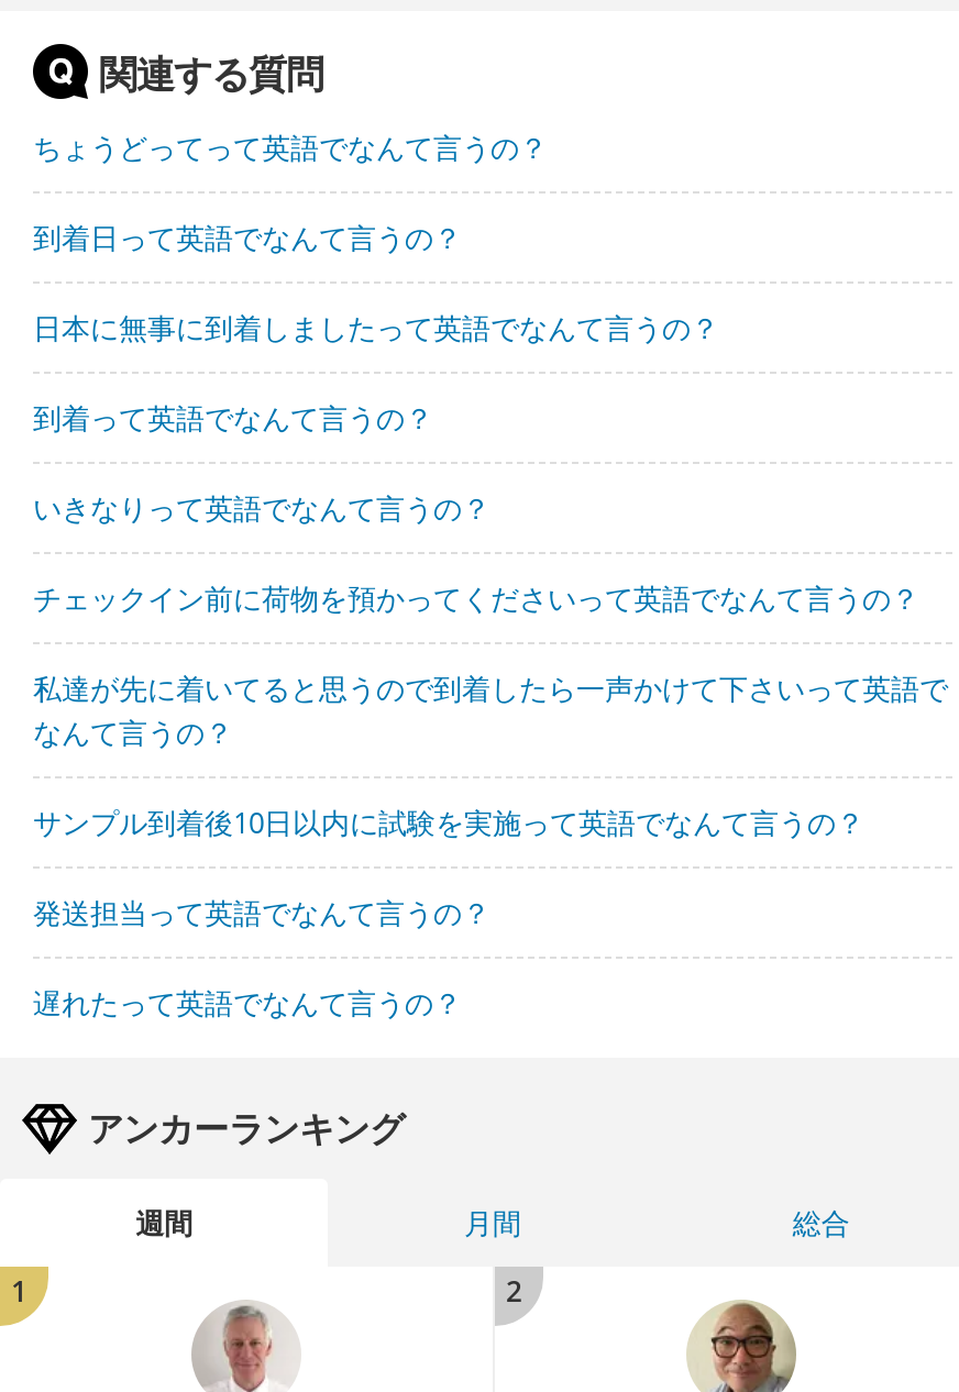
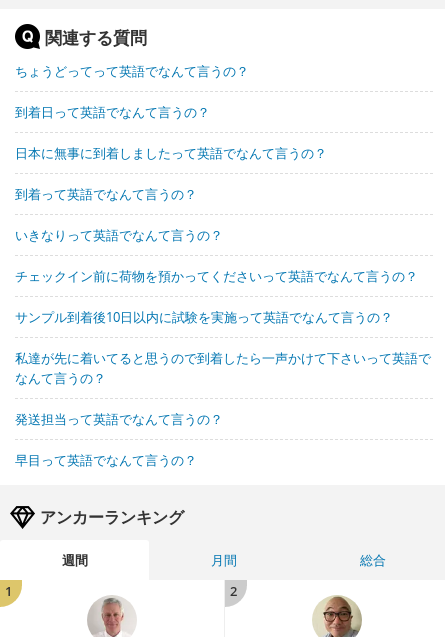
moved down: 私達が先に着いてると思うので到着したら一声かけて下さいって英語で | なんて言うの？

moved up: サンプル到着後10日以内に試験を実施って英語でなんて言うの？

- 遅れたって英語でなんて言うの？
+ 早目って英語でなんて言うの？
